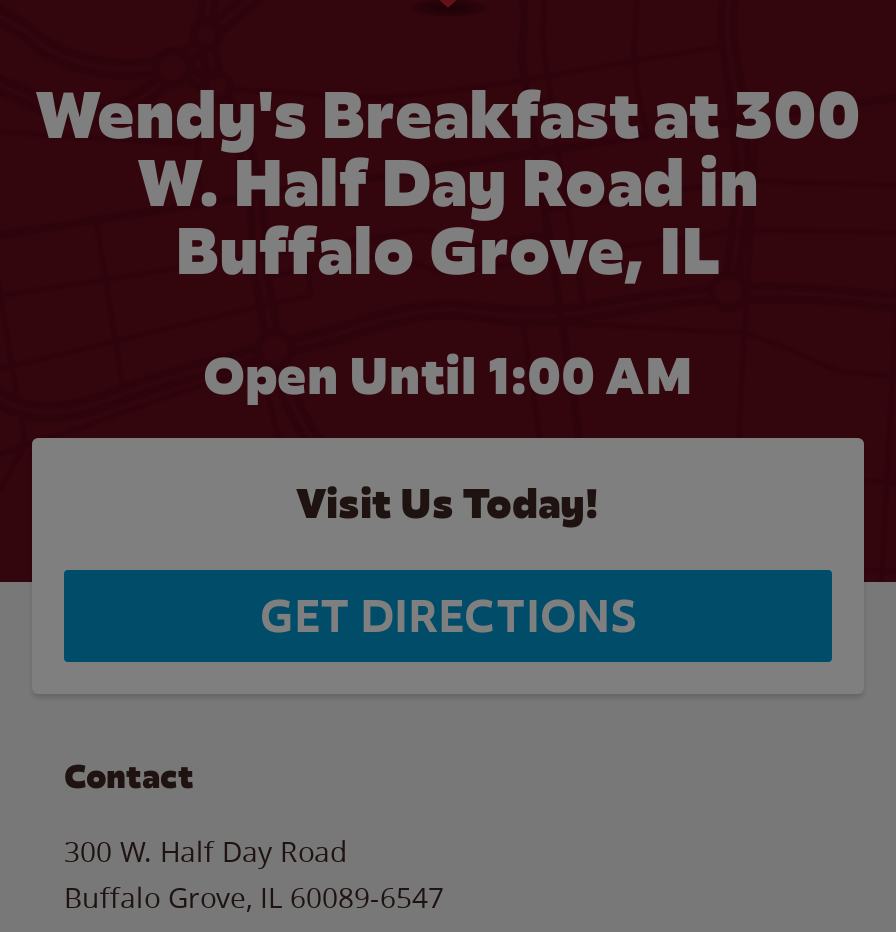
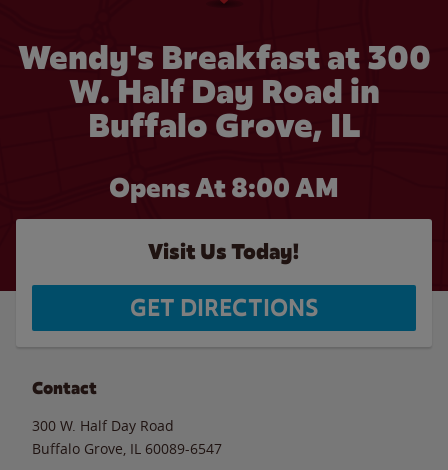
- Open Until 1:00 AM
+ Opens At 8:00 AM
